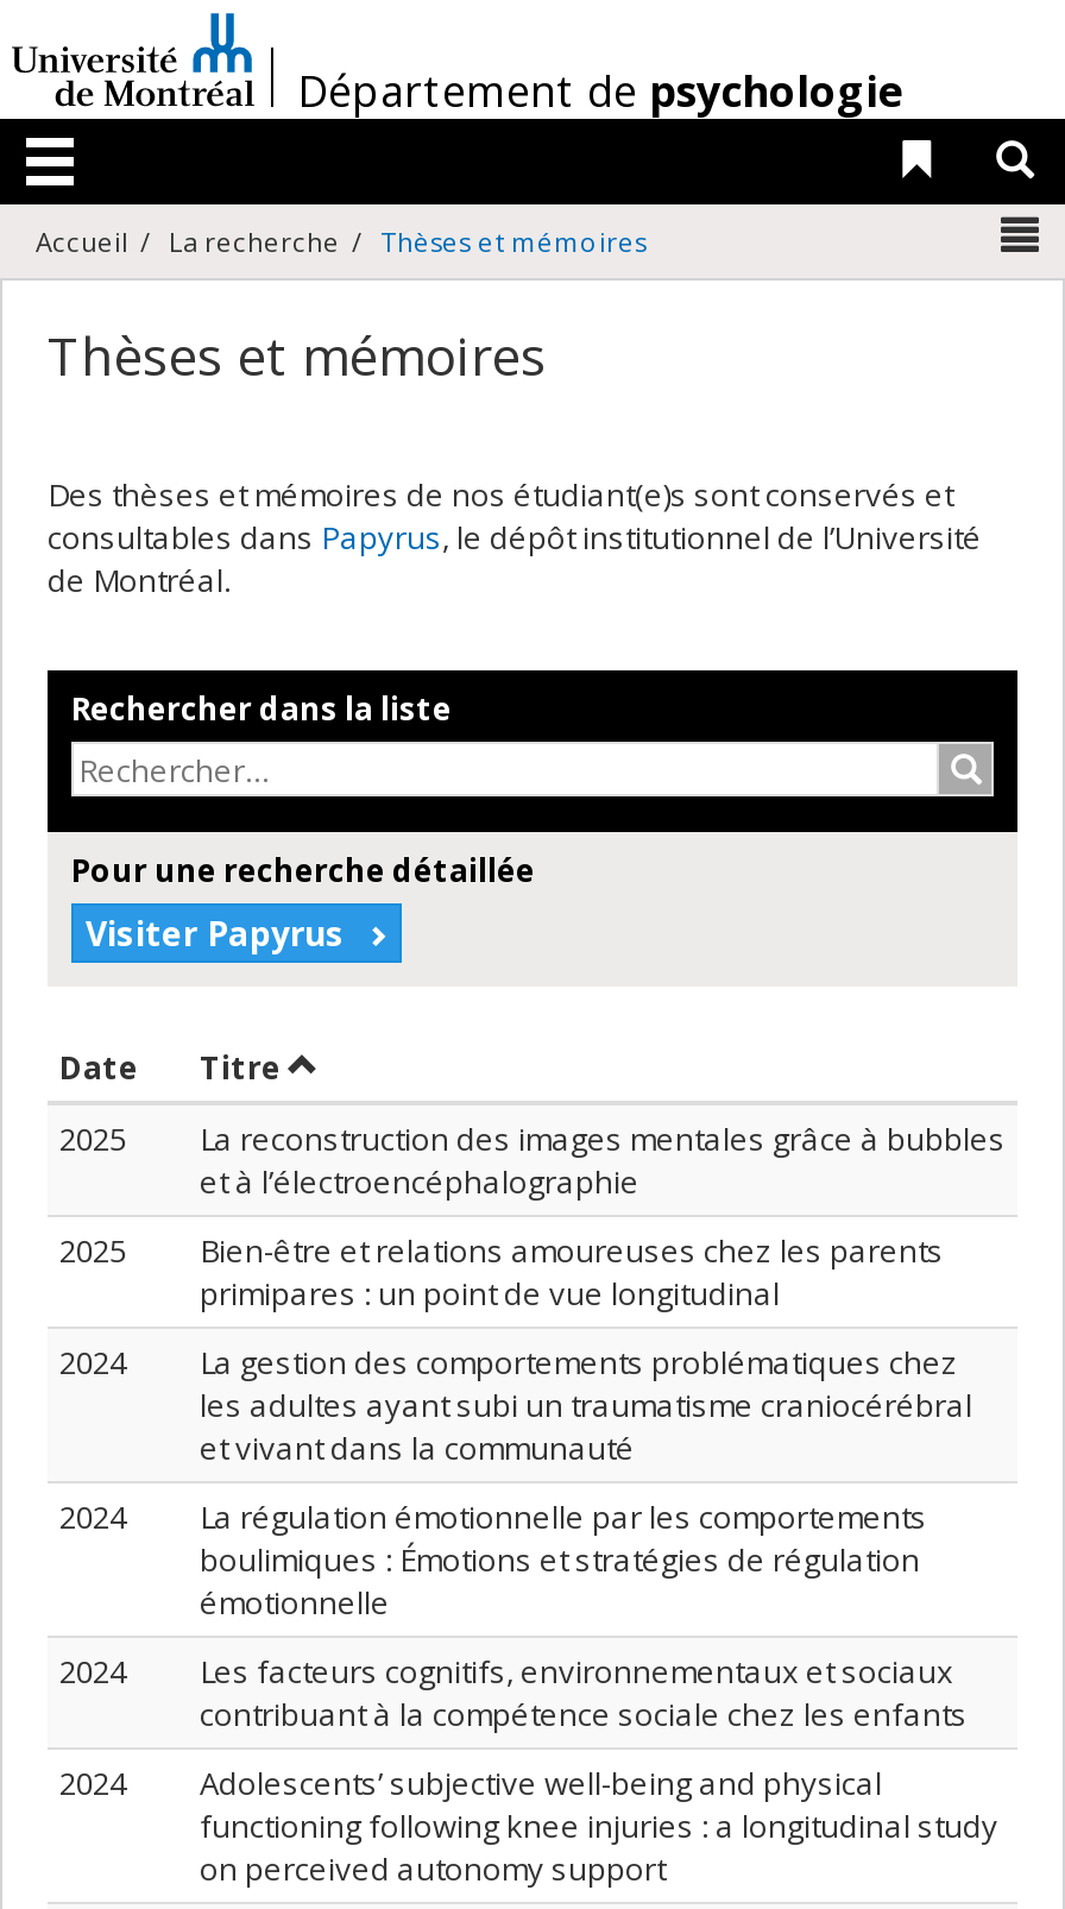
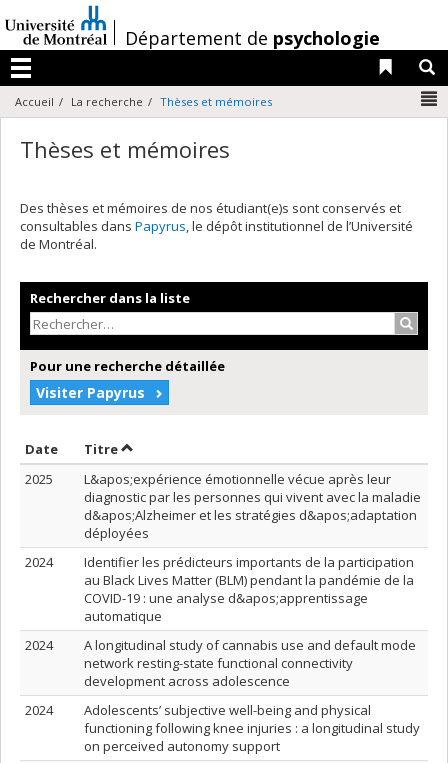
- La reconstruction des images mentales grâce à bubbles
- et à l’électroencéphalographie
- 2025
- Bien-être et relations amoureuses chez les parents
- primipares : un point de vue longitudinal
+ L&apos;expérience émotionnelle vécue après leur
+ diagnostic par les personnes qui vivent avec la maladie
+ d&apos;Alzheimer et les stratégies d&apos;adaptation
+ déployées

- La gestion des comportements problématiques chez
- les adultes ayant subi un traumatisme craniocérébral
- et vivant dans la communauté
+ Identifier les prédicteurs importants de la participation
+ au Black Lives Matter (BLM) pendant la pandémie de la
+ COVID-19 : une analyse d&apos;apprentissage
+ automatique

- La régulation émotionnelle par les comportements
- boulimiques : Émotions et stratégies de régulation
- émotionnelle
- 2024
- Les facteurs cognitifs, environnementaux et sociaux
- contribuant à la compétence sociale chez les enfants
+ A longitudinal study of cannabis use and default mode
+ network resting-state functional connectivity
+ development across adolescence
